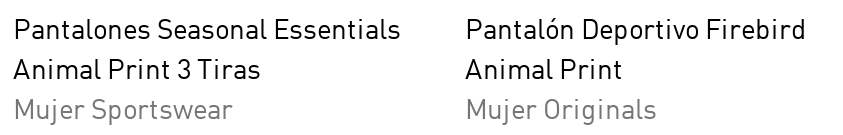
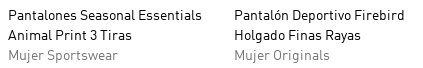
- Animal Print
+ Holgado Finas Rayas
